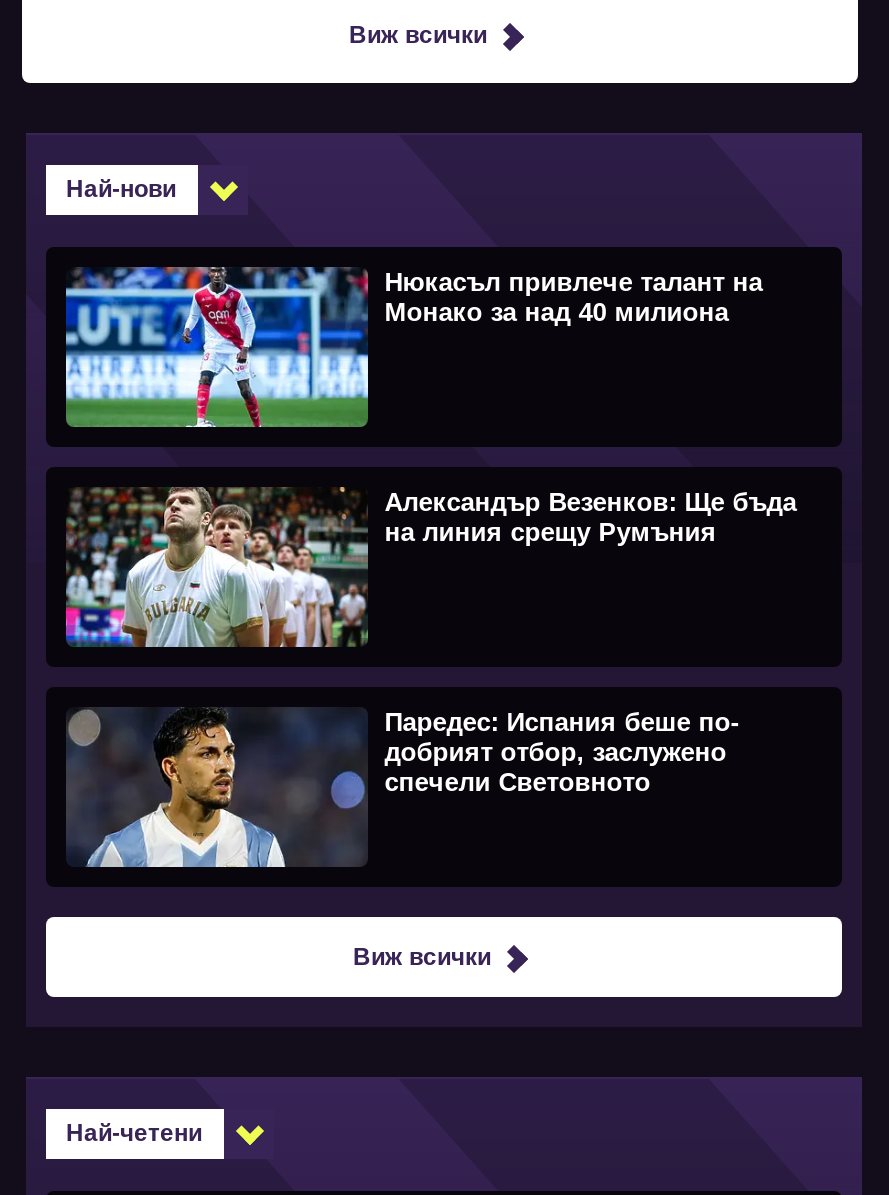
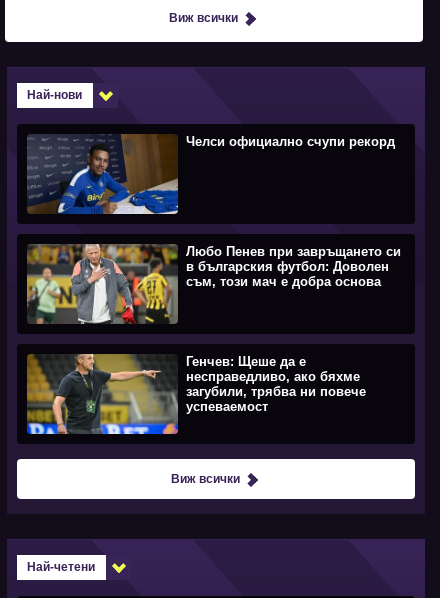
- [image]
- Нюкасъл привлече талант на
- Монако за над 40 милиона
+ [image]
+ Челси официално счупи рекорд

- [image]
- Александър Везенков: Ще бъда
- на линия срещу Румъния
+ [image]
+ Любо Пенев при завръщането си
+ в българския футбол: Доволен
+ съм, този мач е добра основа

- [image]
- Паредес: Испания беше по-
- добрият отбор, заслужено
- спечели Световното
+ [image]
+ Генчев: Щеше да е
+ несправедливо, ако бяхме
+ загубили, трябва ни повече
+ успеваемост
